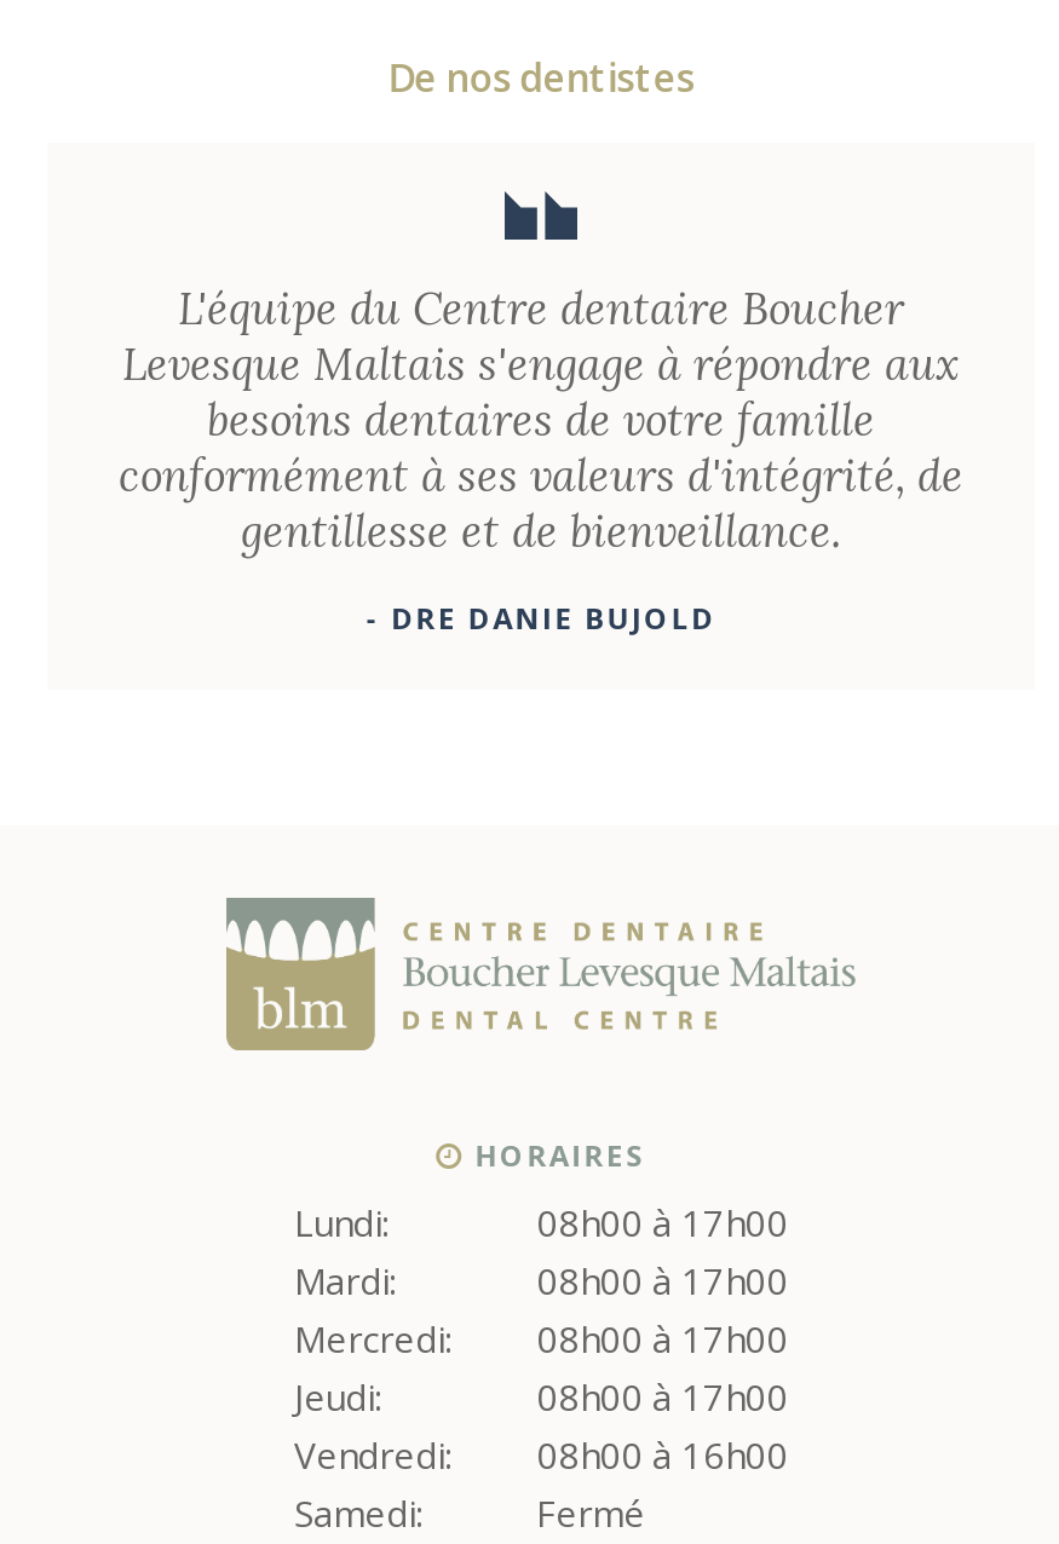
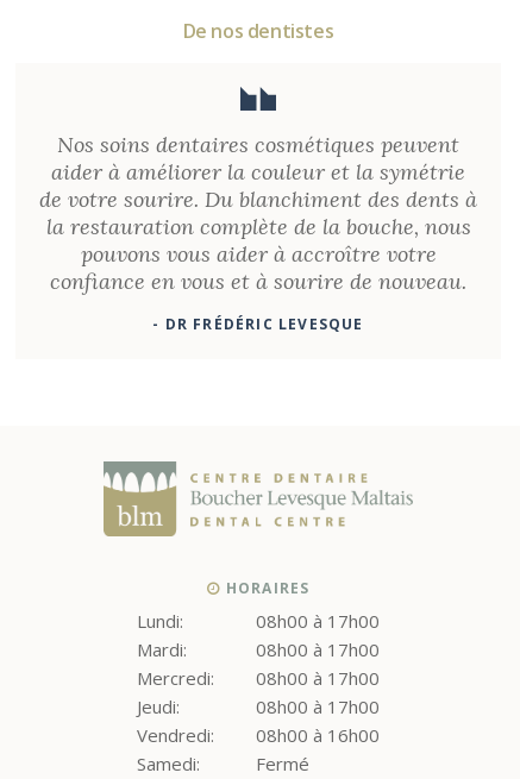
- L'équipe du Centre dentaire Boucher
- Levesque Maltais s'engage à répondre aux
- besoins dentaires de votre famille
- conformément à ses valeurs d'intégrité, de
- gentillesse et de bienveillance.
+ Nos soins dentaires cosmétiques peuvent
+ aider à améliorer la couleur et la symétrie
+ de votre sourire. Du blanchiment des dents à
+ la restauration complète de la bouche, nous
+ pouvons vous aider à accroître votre
+ confiance en vous et à sourire de nouveau.

- - DRE DANIE BUJOLD
+ - DR FRÉDÉRIC LEVESQUE
